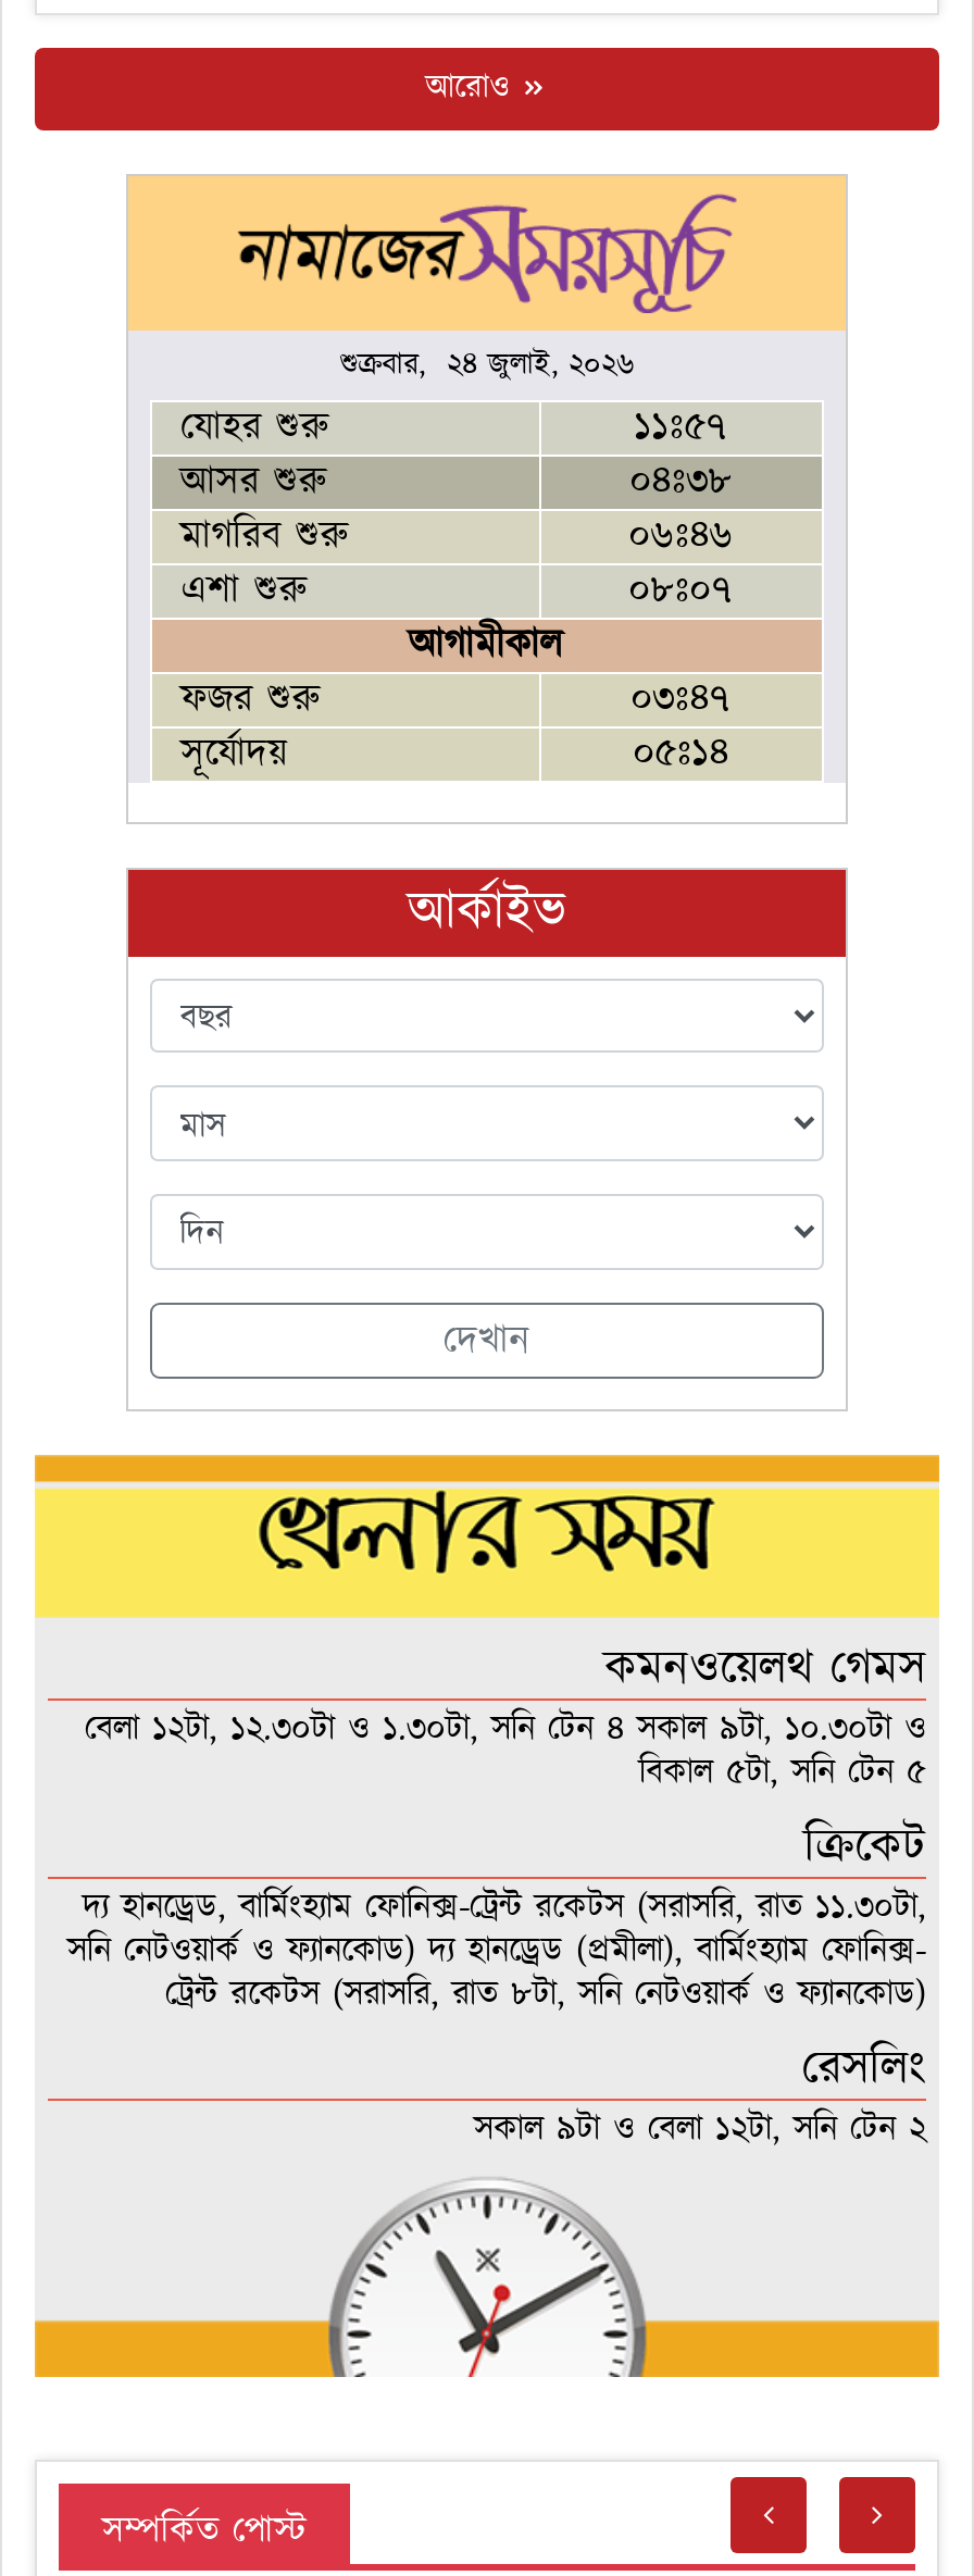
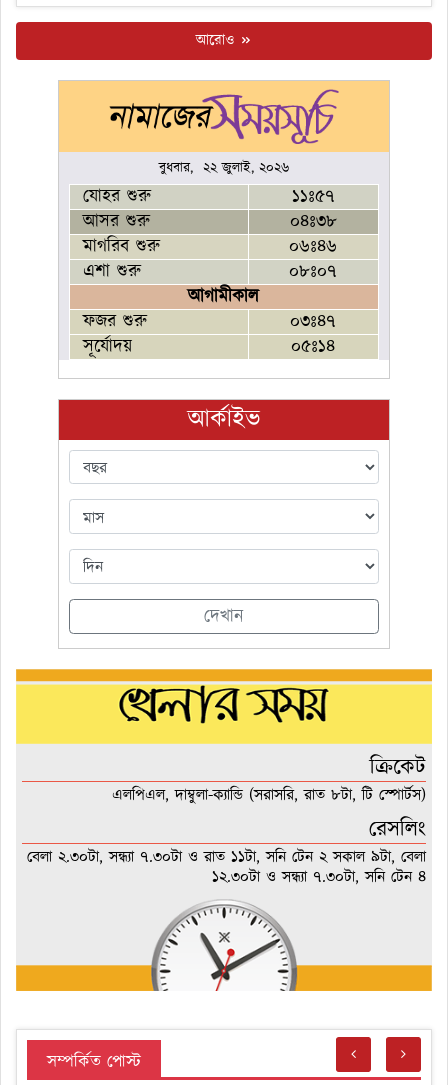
- শুক্রবার, ২৪ জুলাই, ২০২৬
+ বুধবার, ২২ জুলাই, ২০২৬

- কমনওয়েলথ গেমস
- বেলা ১২টা, ১২.৩০টা ও ১.৩০টা, সনি টেন ৪ সকাল ৯টা, ১০.৩০টা ও
- বিকাল ৫টা, সনি টেন ৫

- দ্য হানড্রেড, বার্মিংহ্যাম ফোনিক্স-ট্রেন্ট রকেটস (সরাসরি, রাত ১১.৩০টা,
- সনি নেটওয়ার্ক ও ফ্যানকোড) দ্য হানড্রেড (প্রমীলা), বার্মিংহ্যাম ফোনিক্স-
- ট্রেন্ট রকেটস (সরাসরি, রাত ৮টা, সনি নেটওয়ার্ক ও ফ্যানকোড)
+ এলপিএল, দাম্বুলা-ক্যান্ডি (সরাসরি, রাত ৮টা, টি স্পোর্টস)

moved up: রেসলিং

- সকাল ৯টা ও বেলা ১২টা, সনি টেন ২
+ বেলা ২.৩০টা, সন্ধ্যা ৭.৩০টা ও রাত ১১টা, সনি টেন ২ সকাল ৯টা, বেলা
+ ১২.৩০টা ও সন্ধ্যা ৭.৩০টা, সনি টেন ৪
